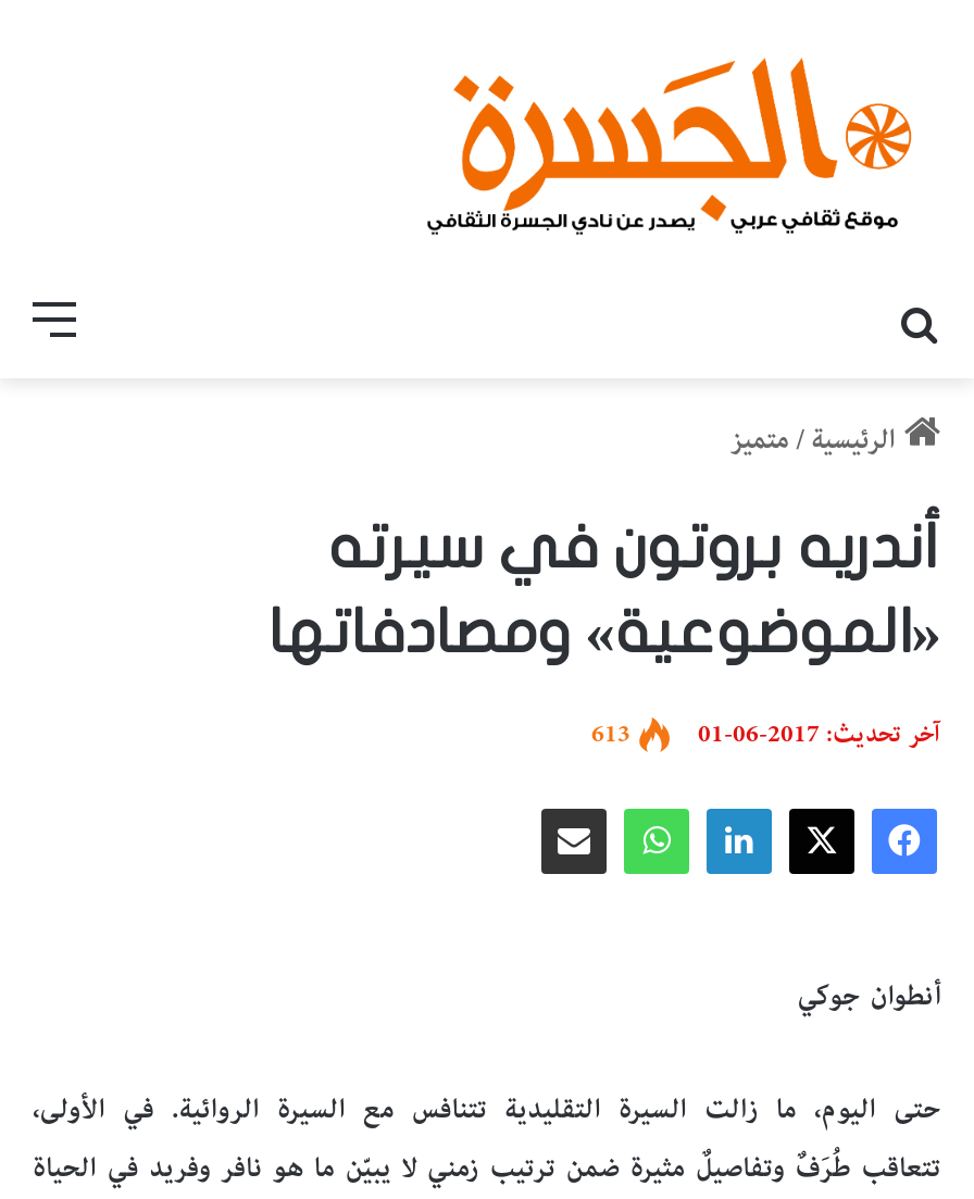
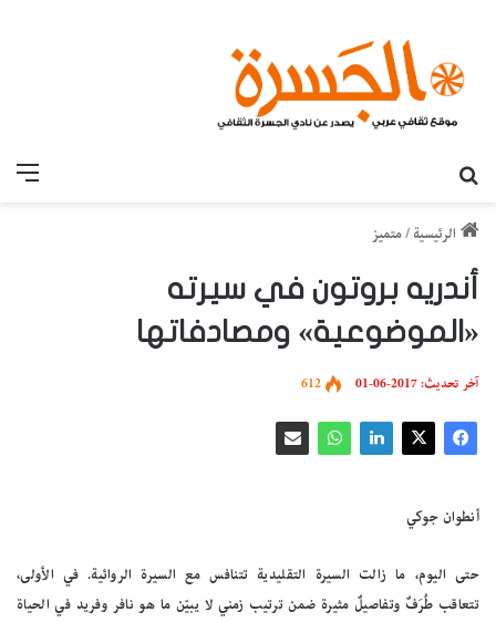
- 613
+ 612
